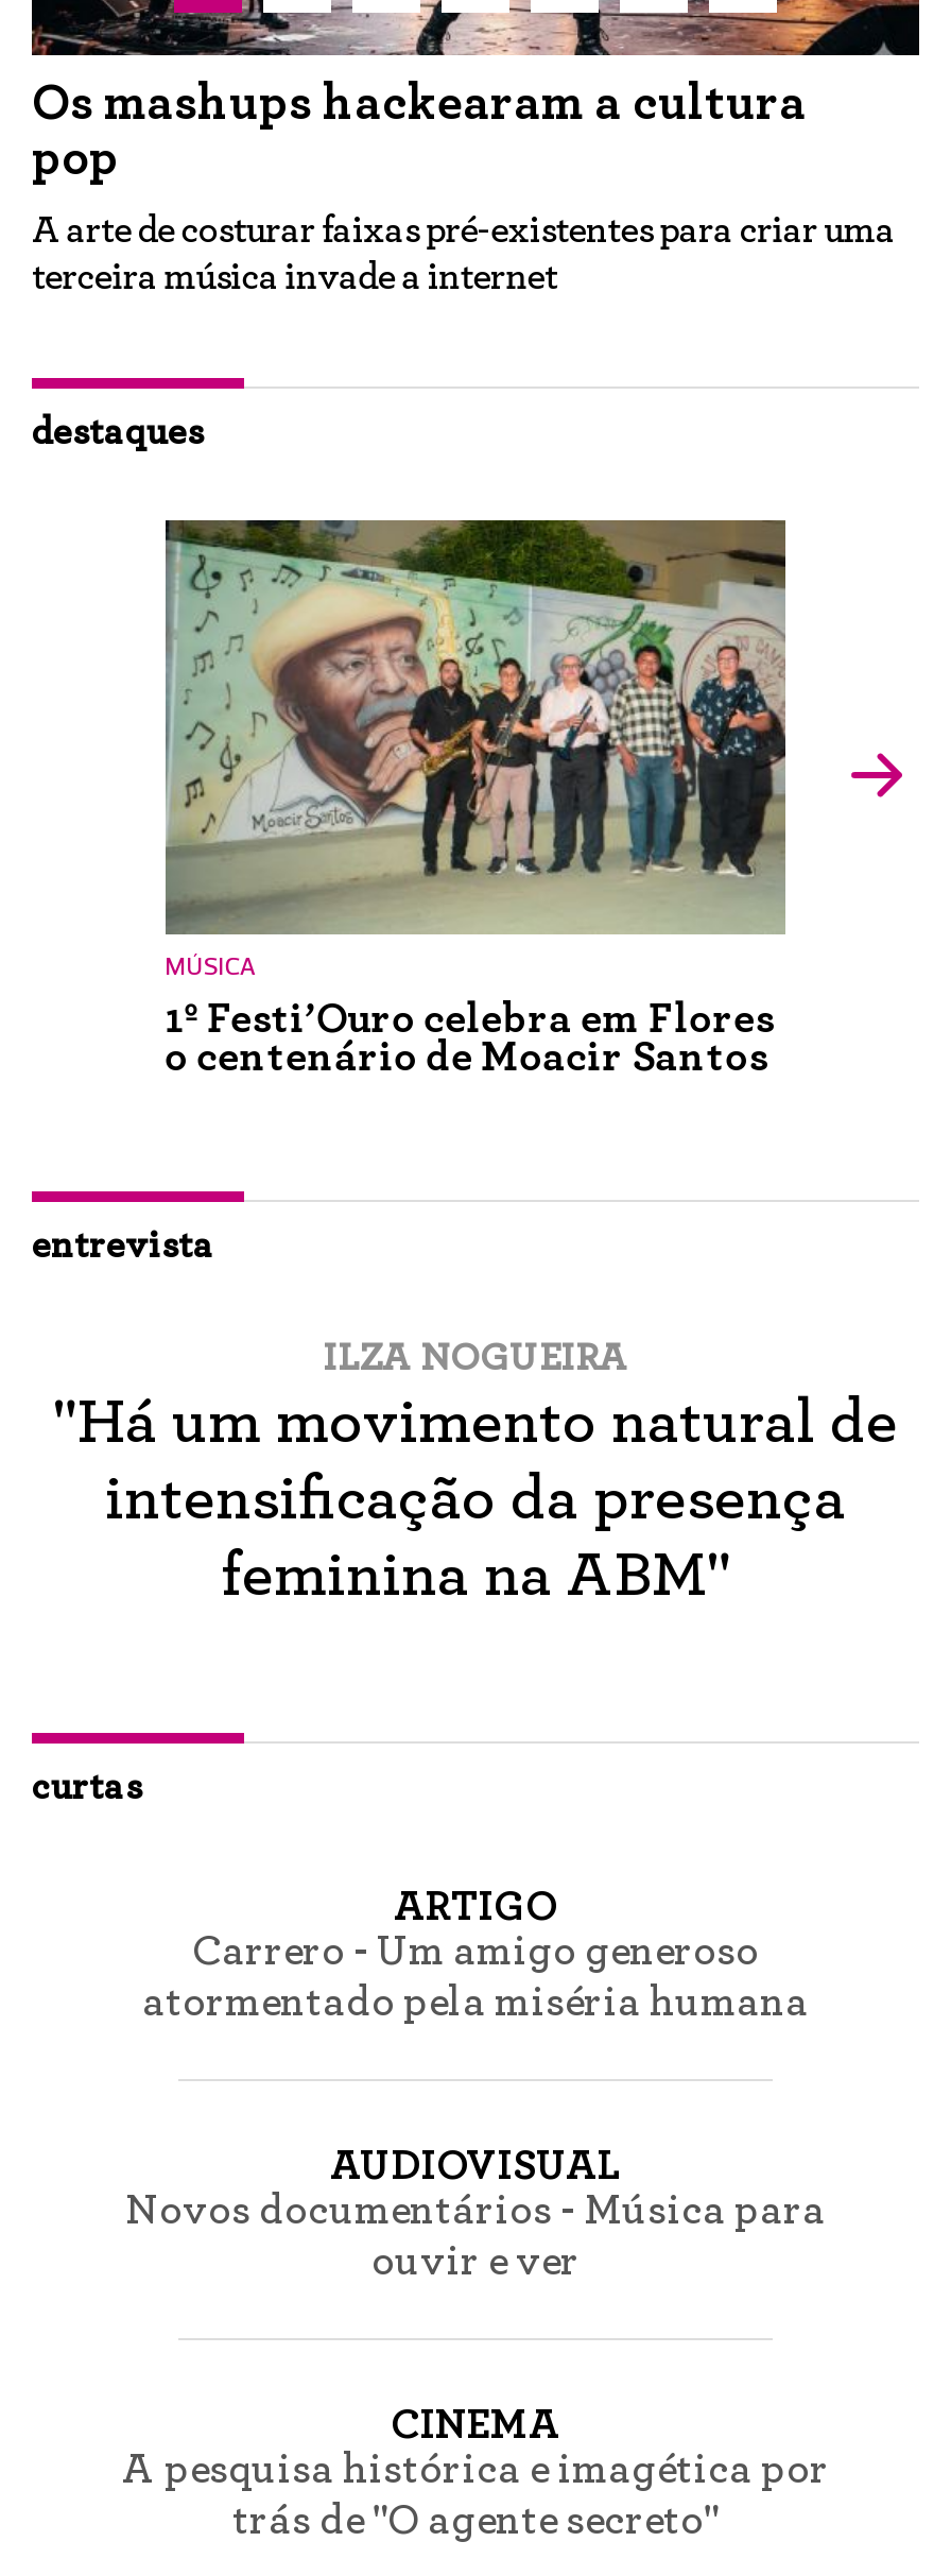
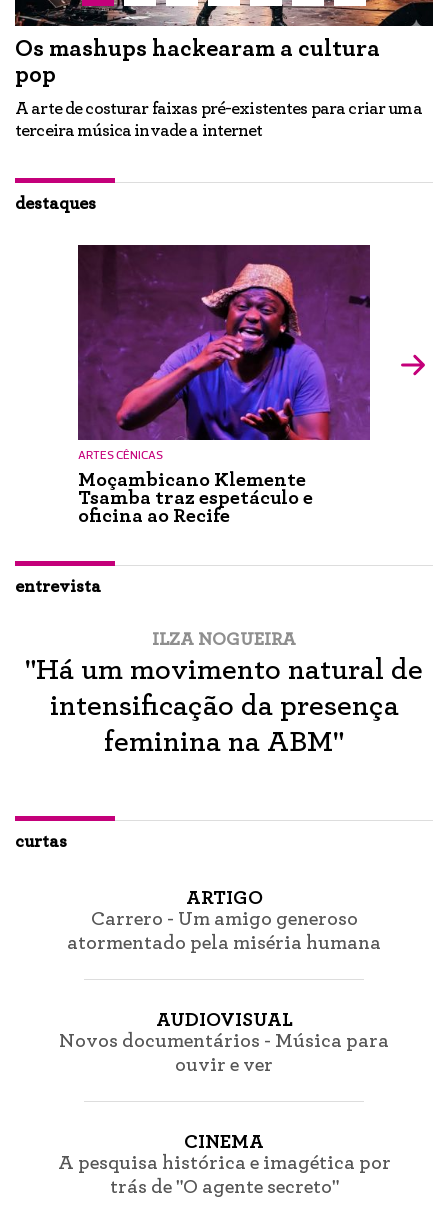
- [image]
- MÚSICA
- 1º Festi’Ouro celebra em Flores
- o centenário de Moacir Santos
+ [image]
+ ARTES CÊNICAS
+ Moçambicano Klemente
+ Tsamba traz espetáculo e
+ oficina ao Recife
